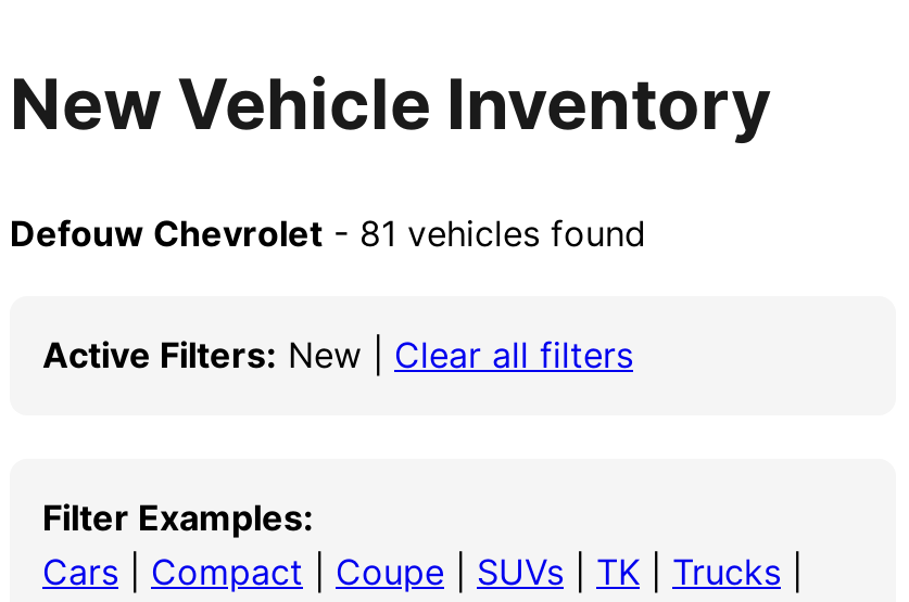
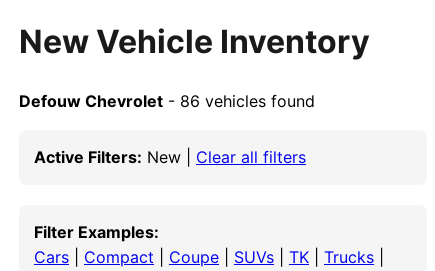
- Defouw Chevrolet - 81 vehicles found
+ Defouw Chevrolet - 86 vehicles found
